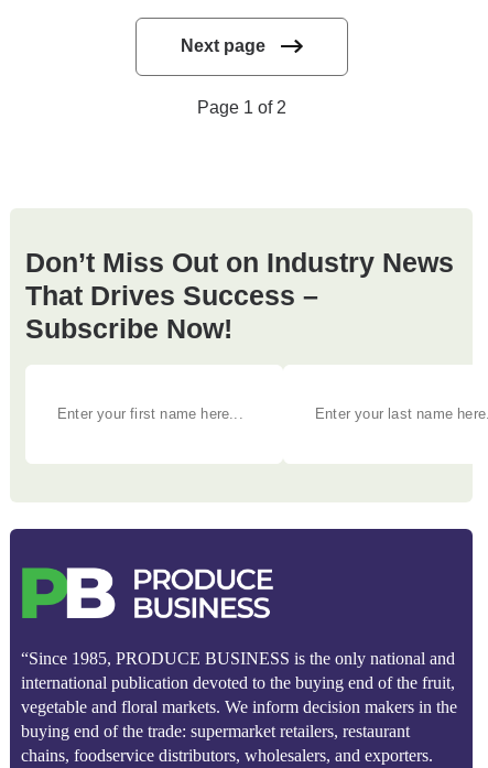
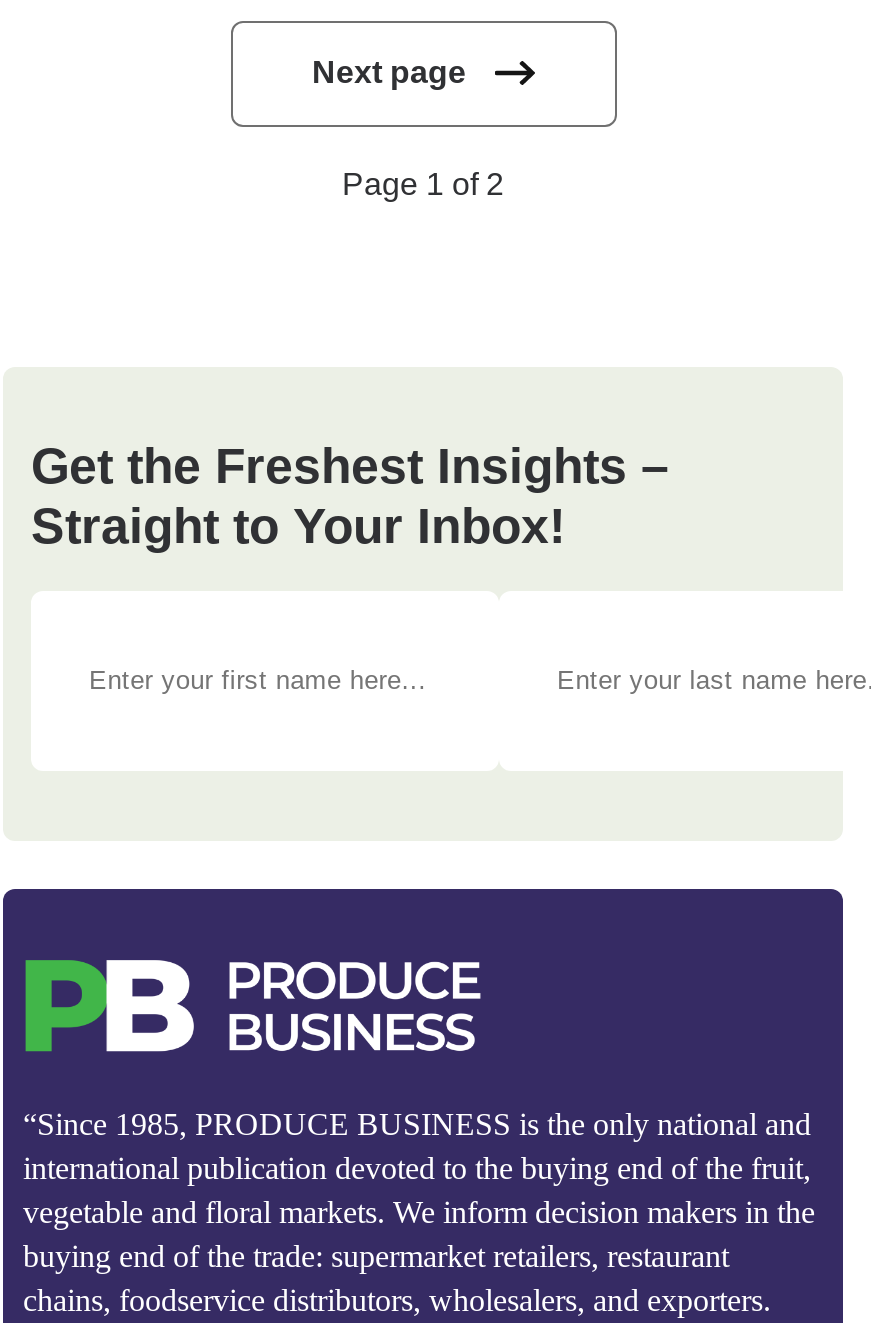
- Don’t Miss Out on Industry News
- That Drives Success –
- Subscribe Now!
+ Get the Freshest Insights –
+ Straight to Your Inbox!
